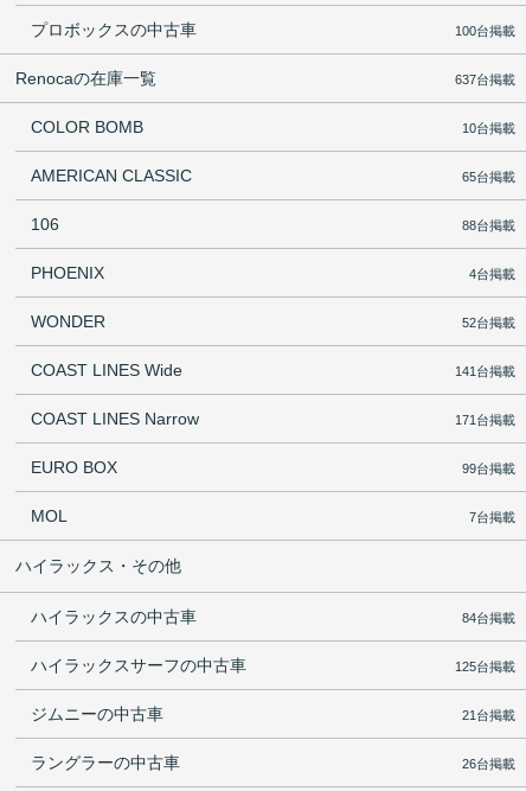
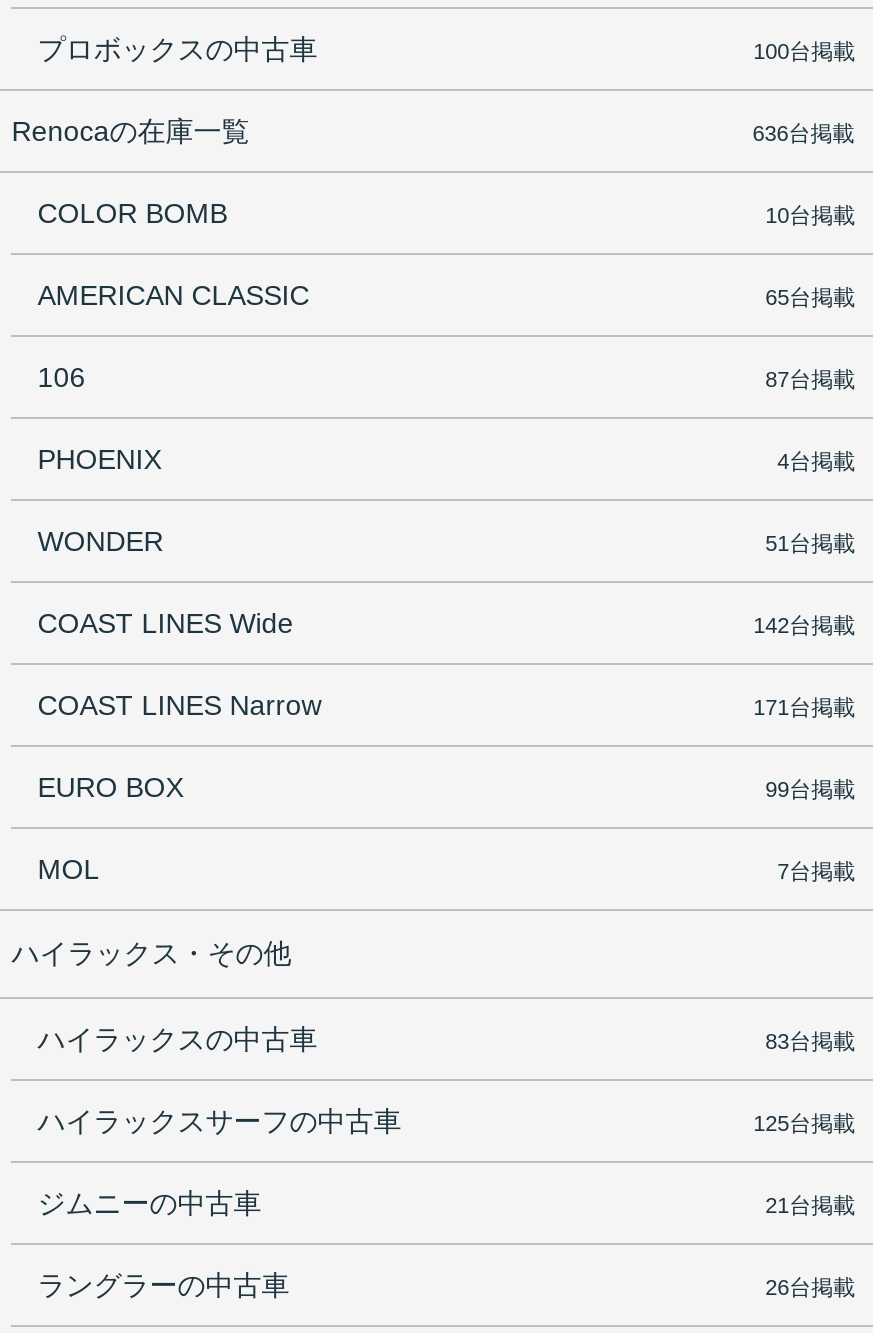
- 637台掲載
+ 636台掲載

- 88台掲載
+ 87台掲載

- 52台掲載
+ 51台掲載

- 141台掲載
+ 142台掲載

- 84台掲載
+ 83台掲載
